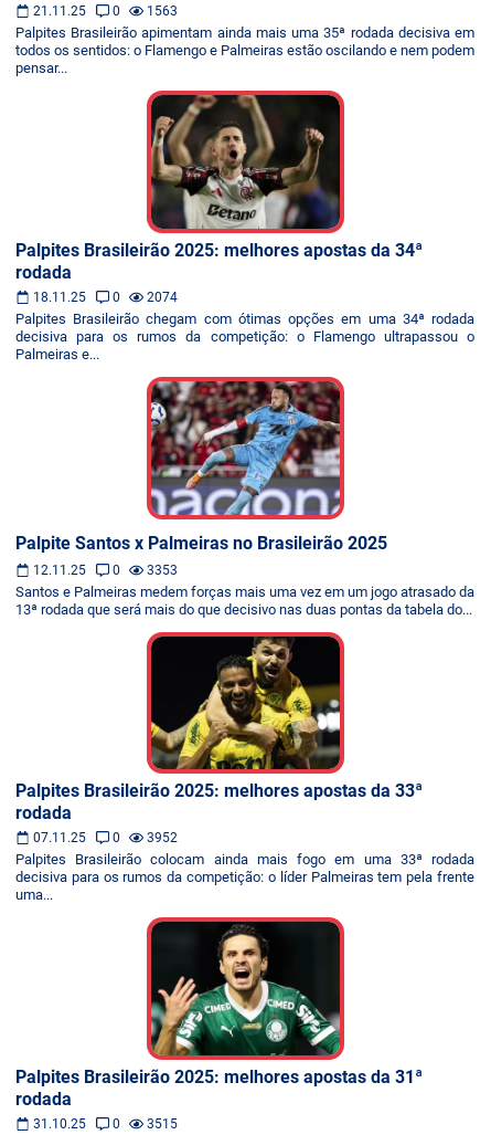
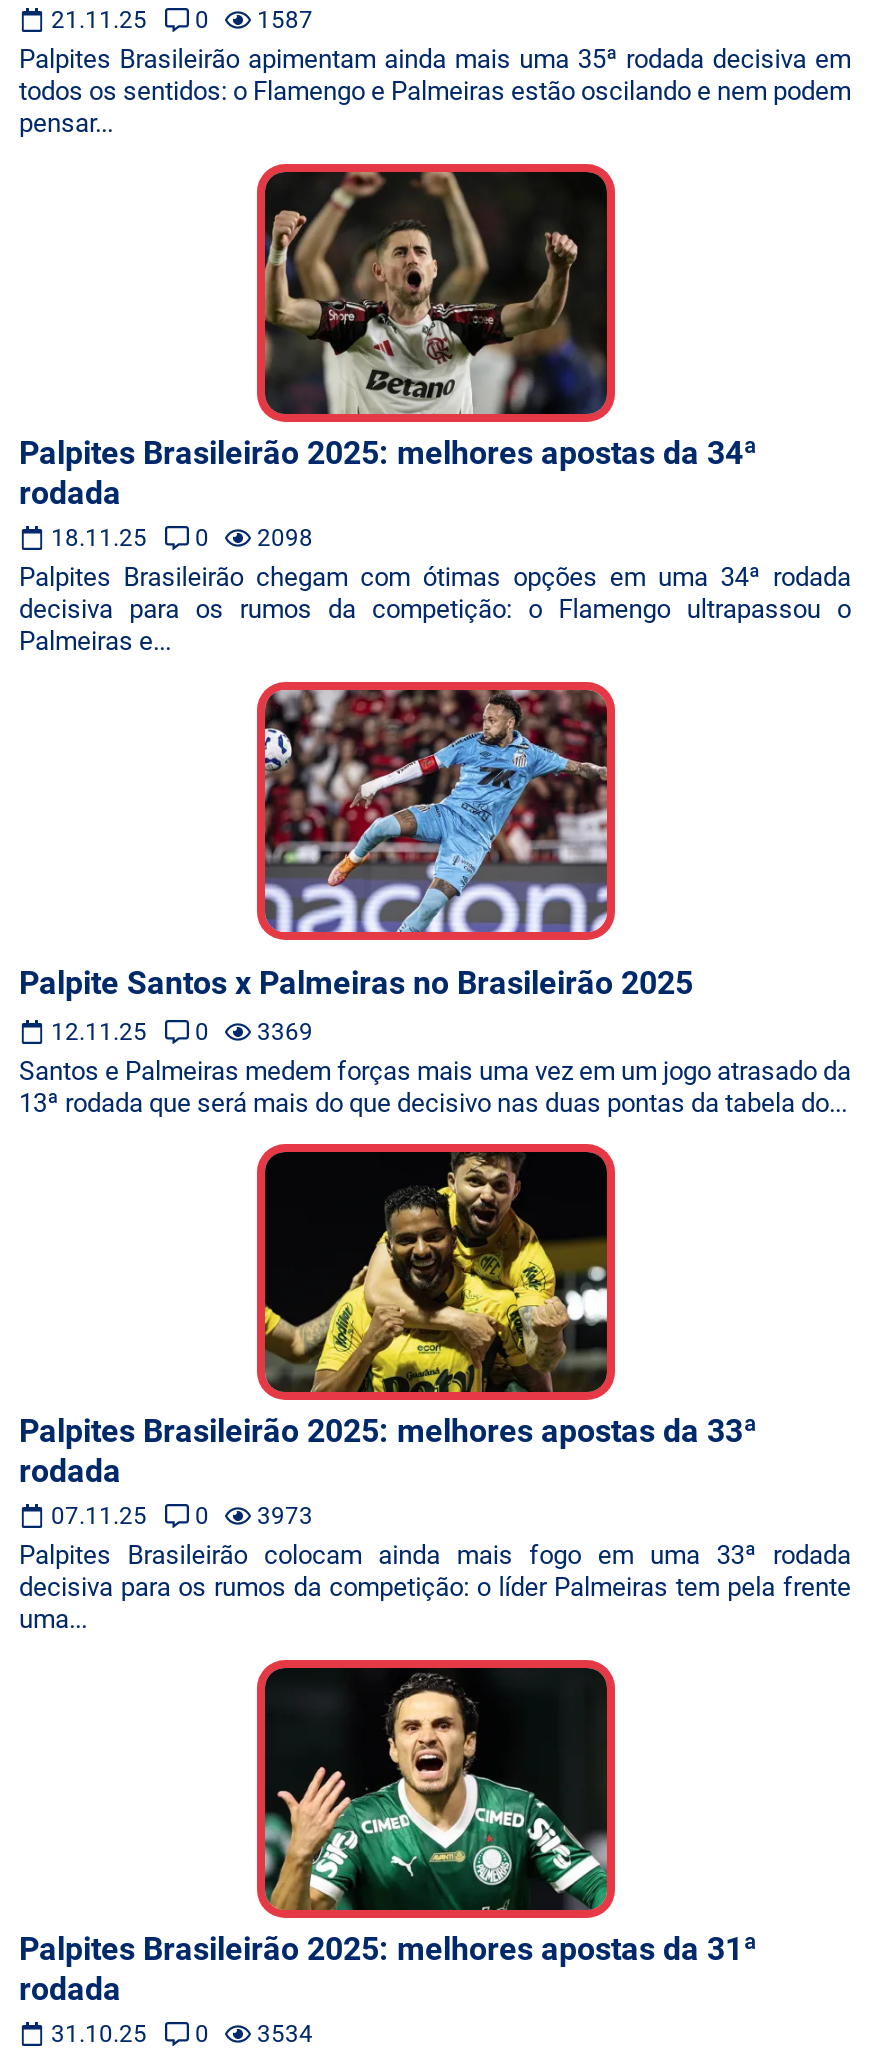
- 21.11.25 0 1563
+ 21.11.25 0 1587

- 18.11.25 0 2074
+ 18.11.25 0 2098

- 12.11.25 0 3353
+ 12.11.25 0 3369

- 07.11.25 0 3952
+ 07.11.25 0 3973

- 31.10.25 0 3515
+ 31.10.25 0 3534
